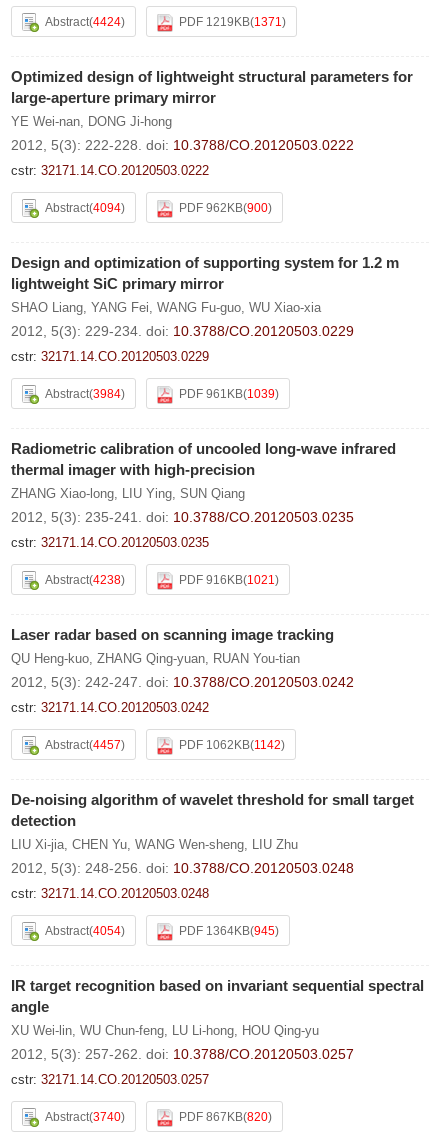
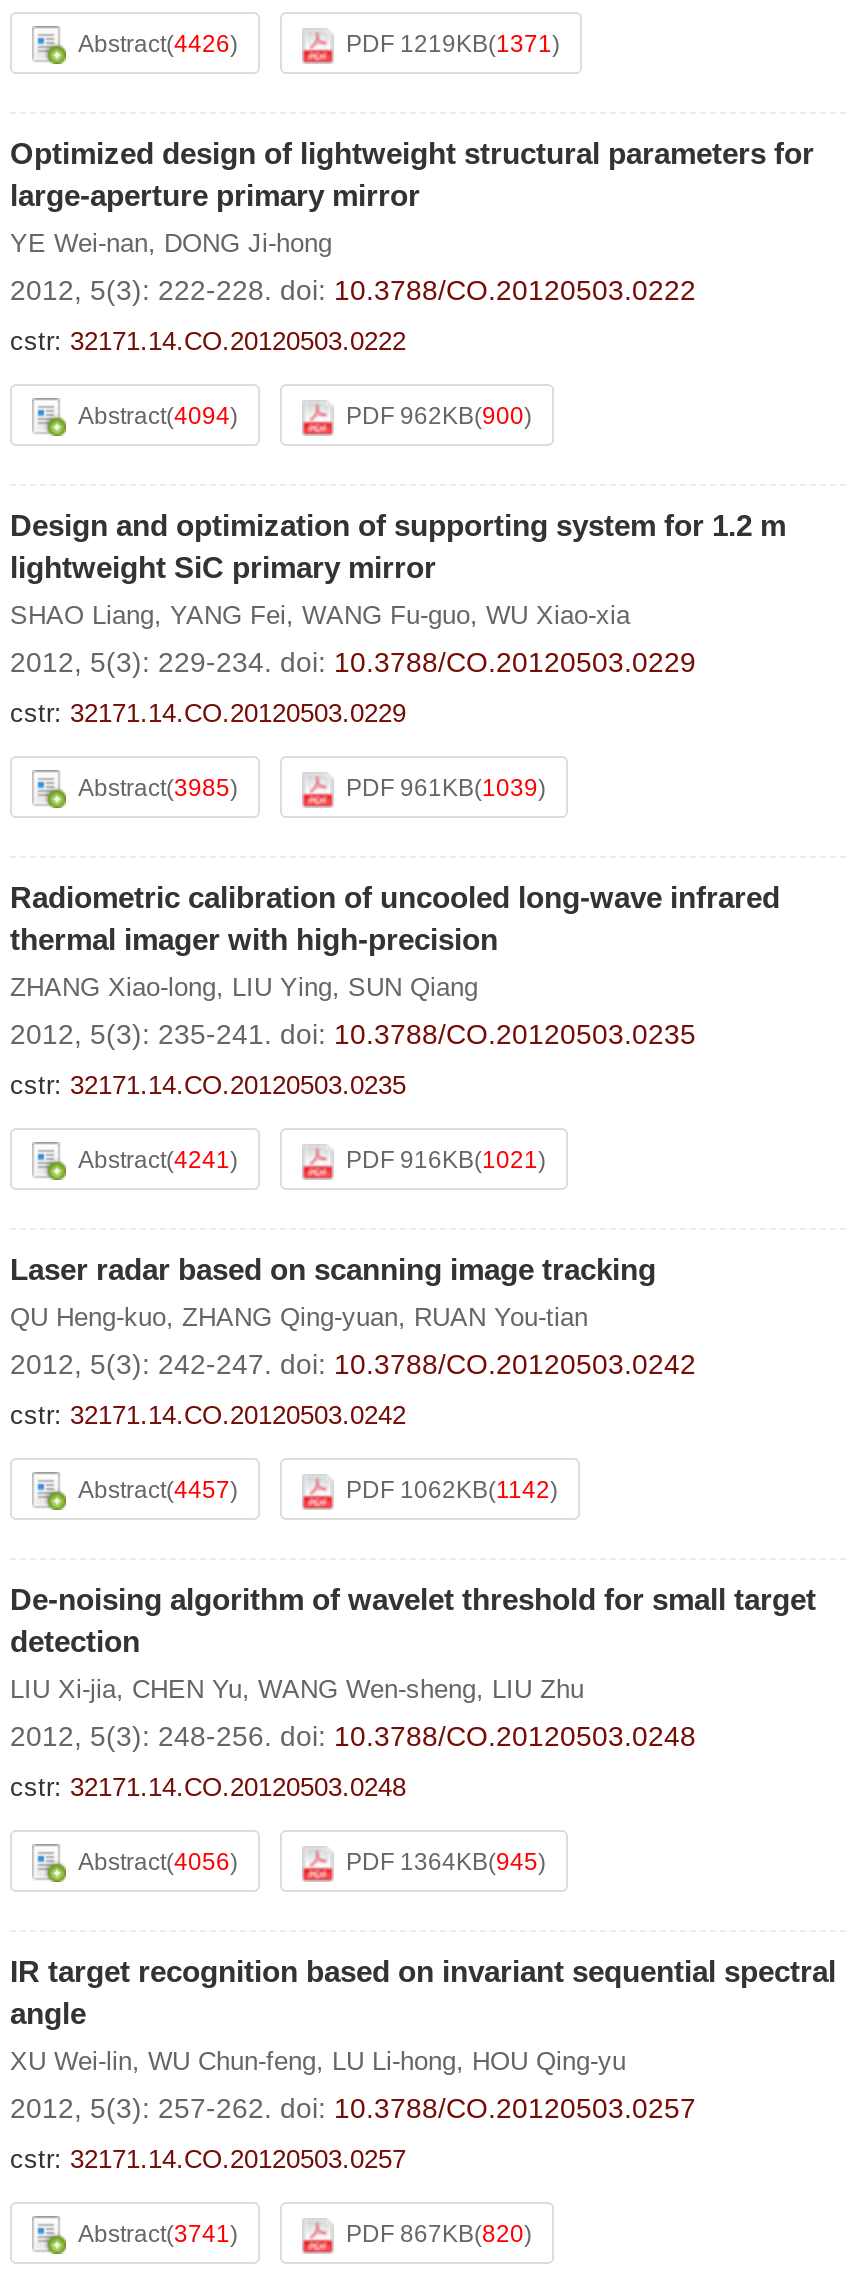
- Abstract(4424)
+ Abstract(4426)

- Abstract(3984)
+ Abstract(3985)

- Abstract(4238)
+ Abstract(4241)

- Abstract(4054)
+ Abstract(4056)

- Abstract(3740)
+ Abstract(3741)
